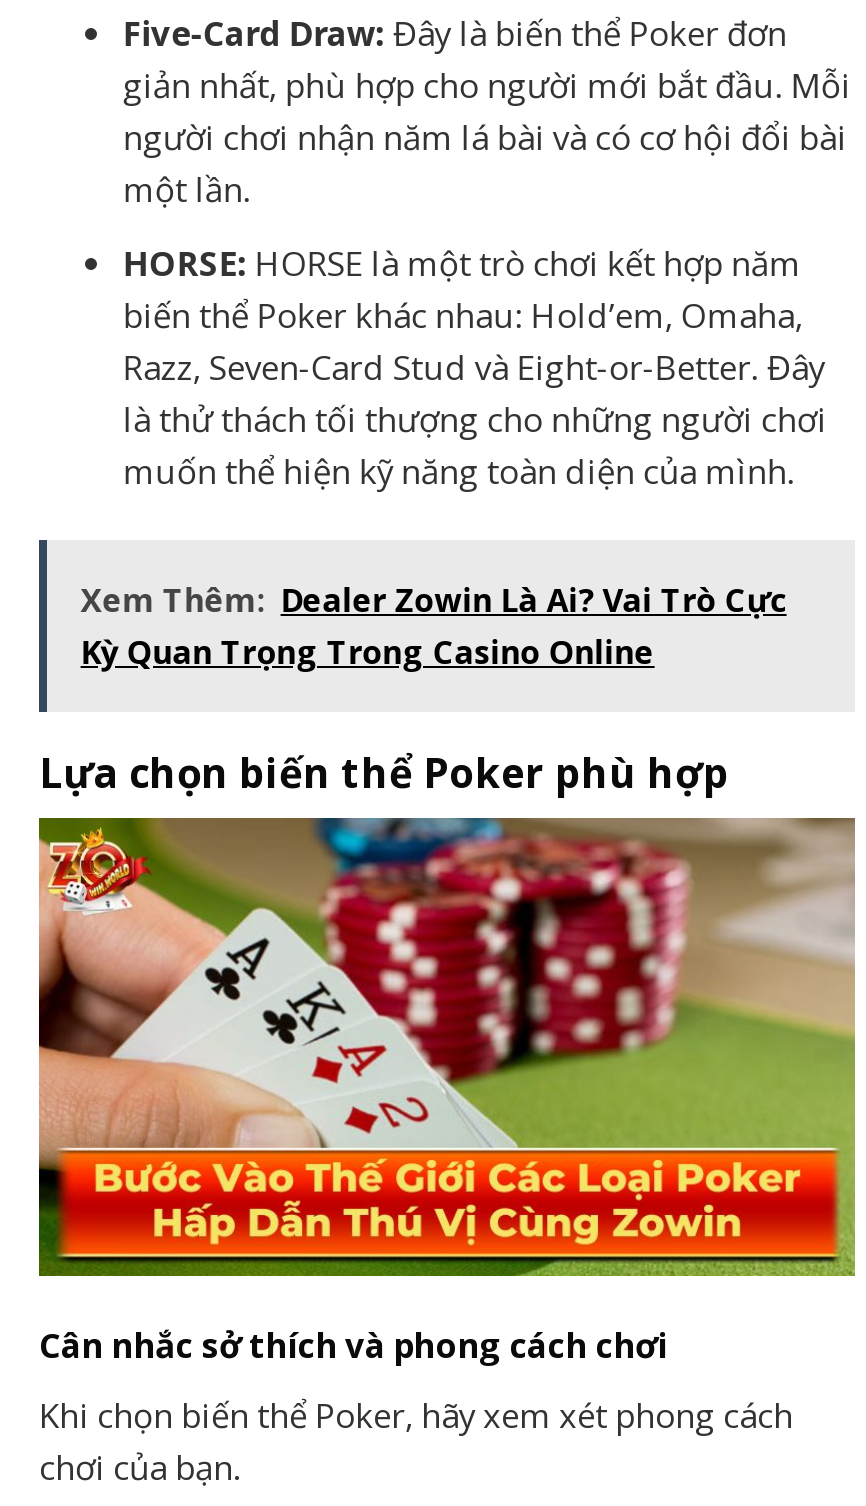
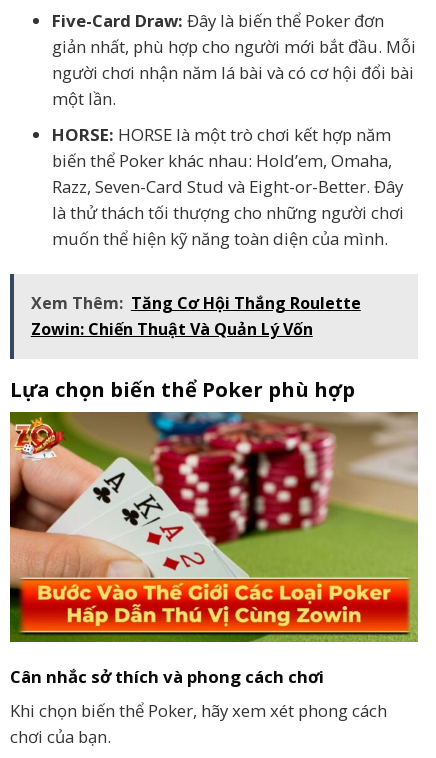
- Xem Thêm: Dealer Zowin Là Ai? Vai Trò Cực
- Kỳ Quan Trọng Trong Casino Online
+ Xem Thêm: Tăng Cơ Hội Thắng Roulette
+ Zowin: Chiến Thuật Và Quản Lý Vốn
